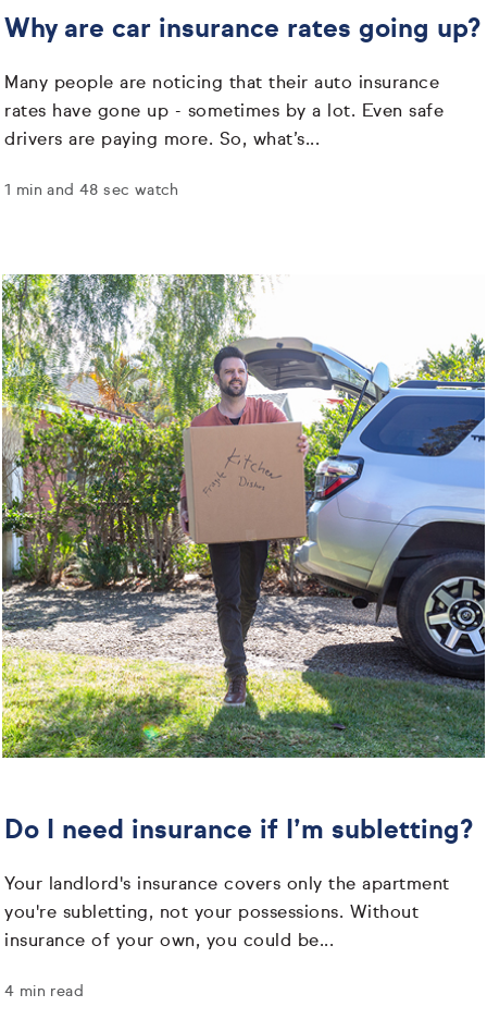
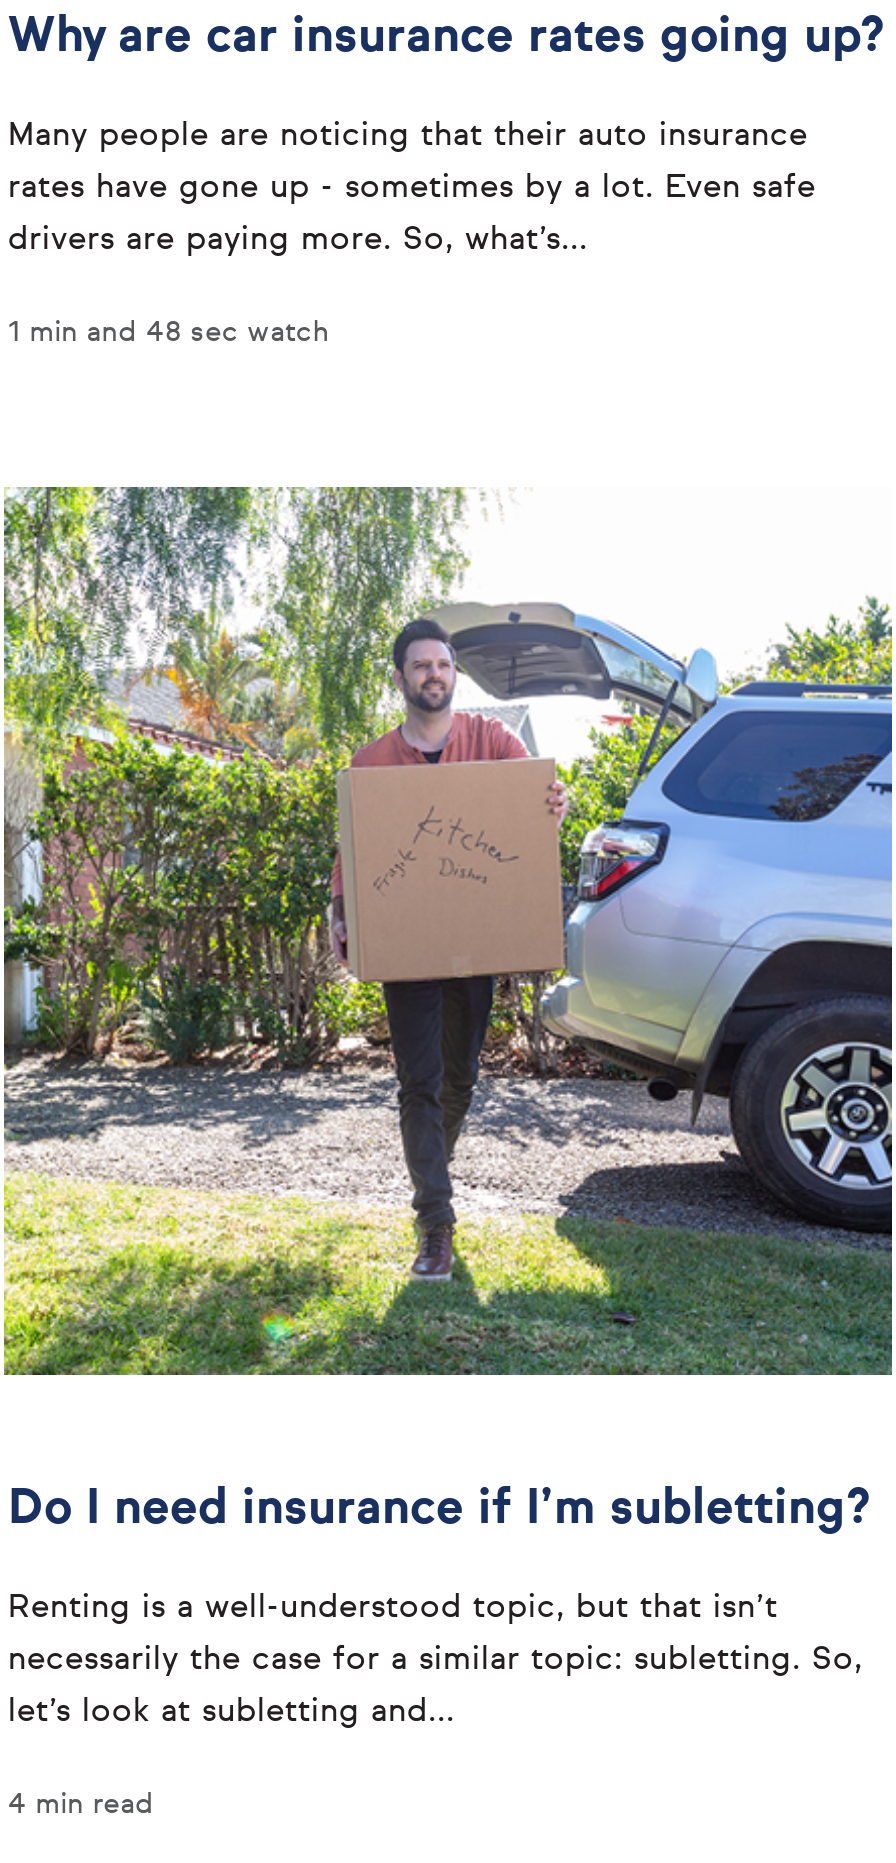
- Your landlord's insurance covers only the apartment
+ Renting is a well-understood topic, but that isn’t

- you're subletting, not your possessions. Without
+ necessarily the case for a similar topic: subletting. So,

- insurance of your own, you could be...
+ let’s look at subletting and...
